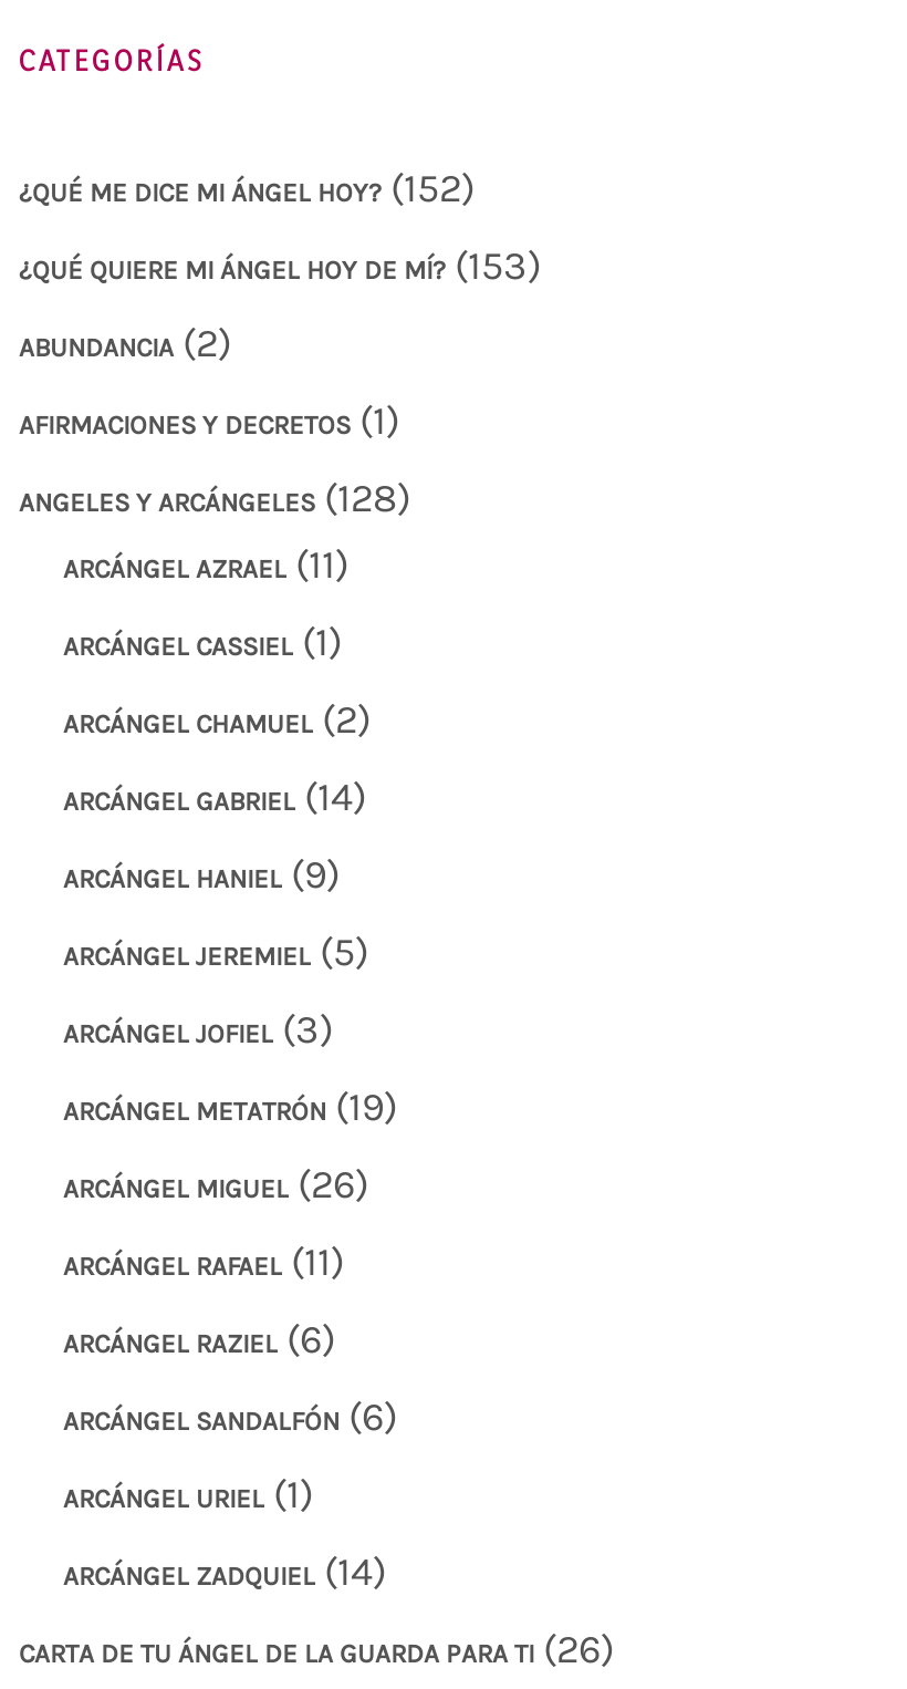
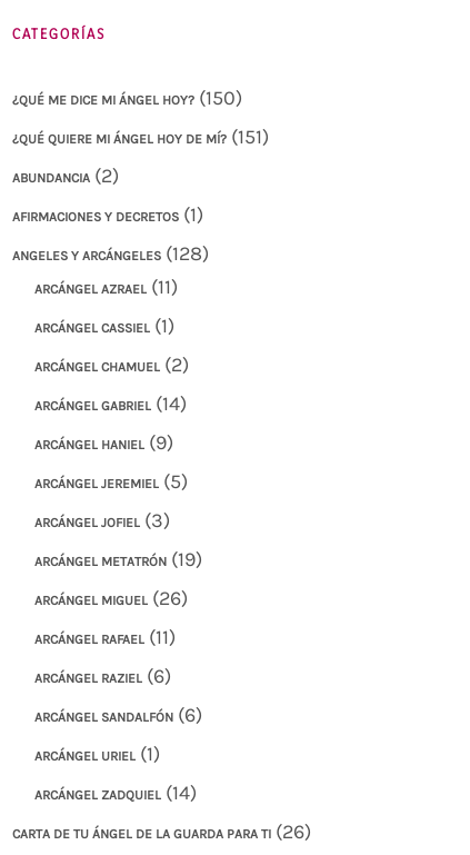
- ¿QUÉ ME DICE MI ÁNGEL HOY? (152)
+ ¿QUÉ ME DICE MI ÁNGEL HOY? (150)

- ¿QUÉ QUIERE MI ÁNGEL HOY DE MÍ? (153)
+ ¿QUÉ QUIERE MI ÁNGEL HOY DE MÍ? (151)
